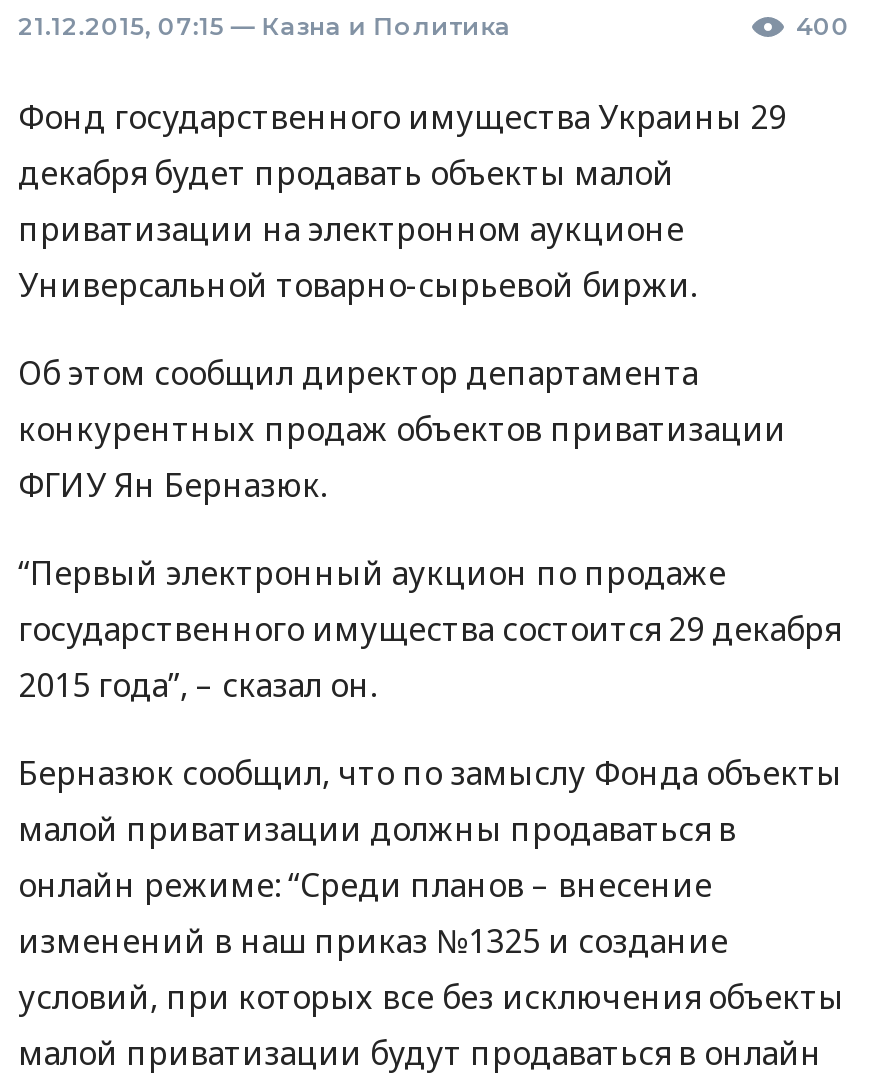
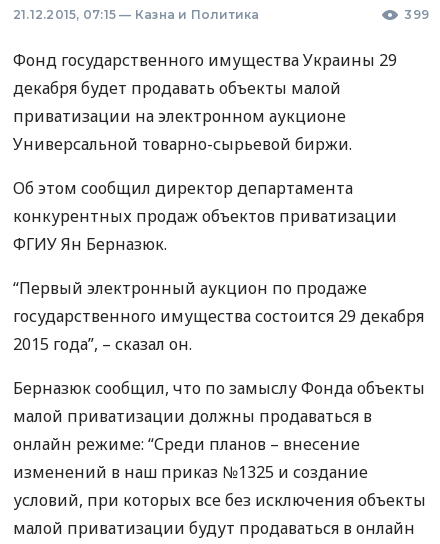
- 400
+ 399
